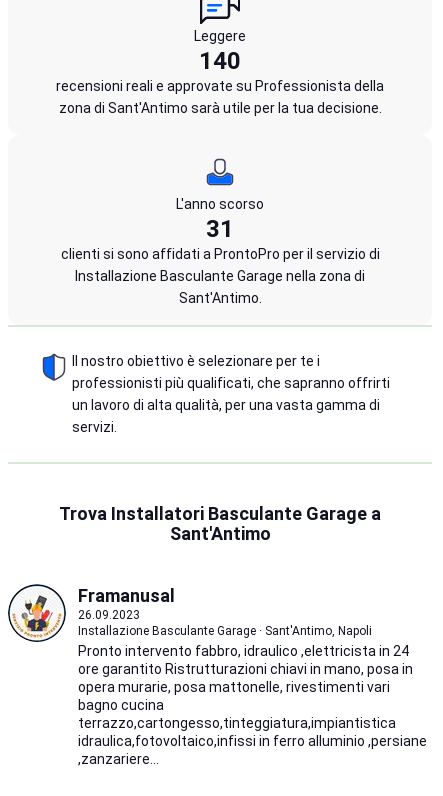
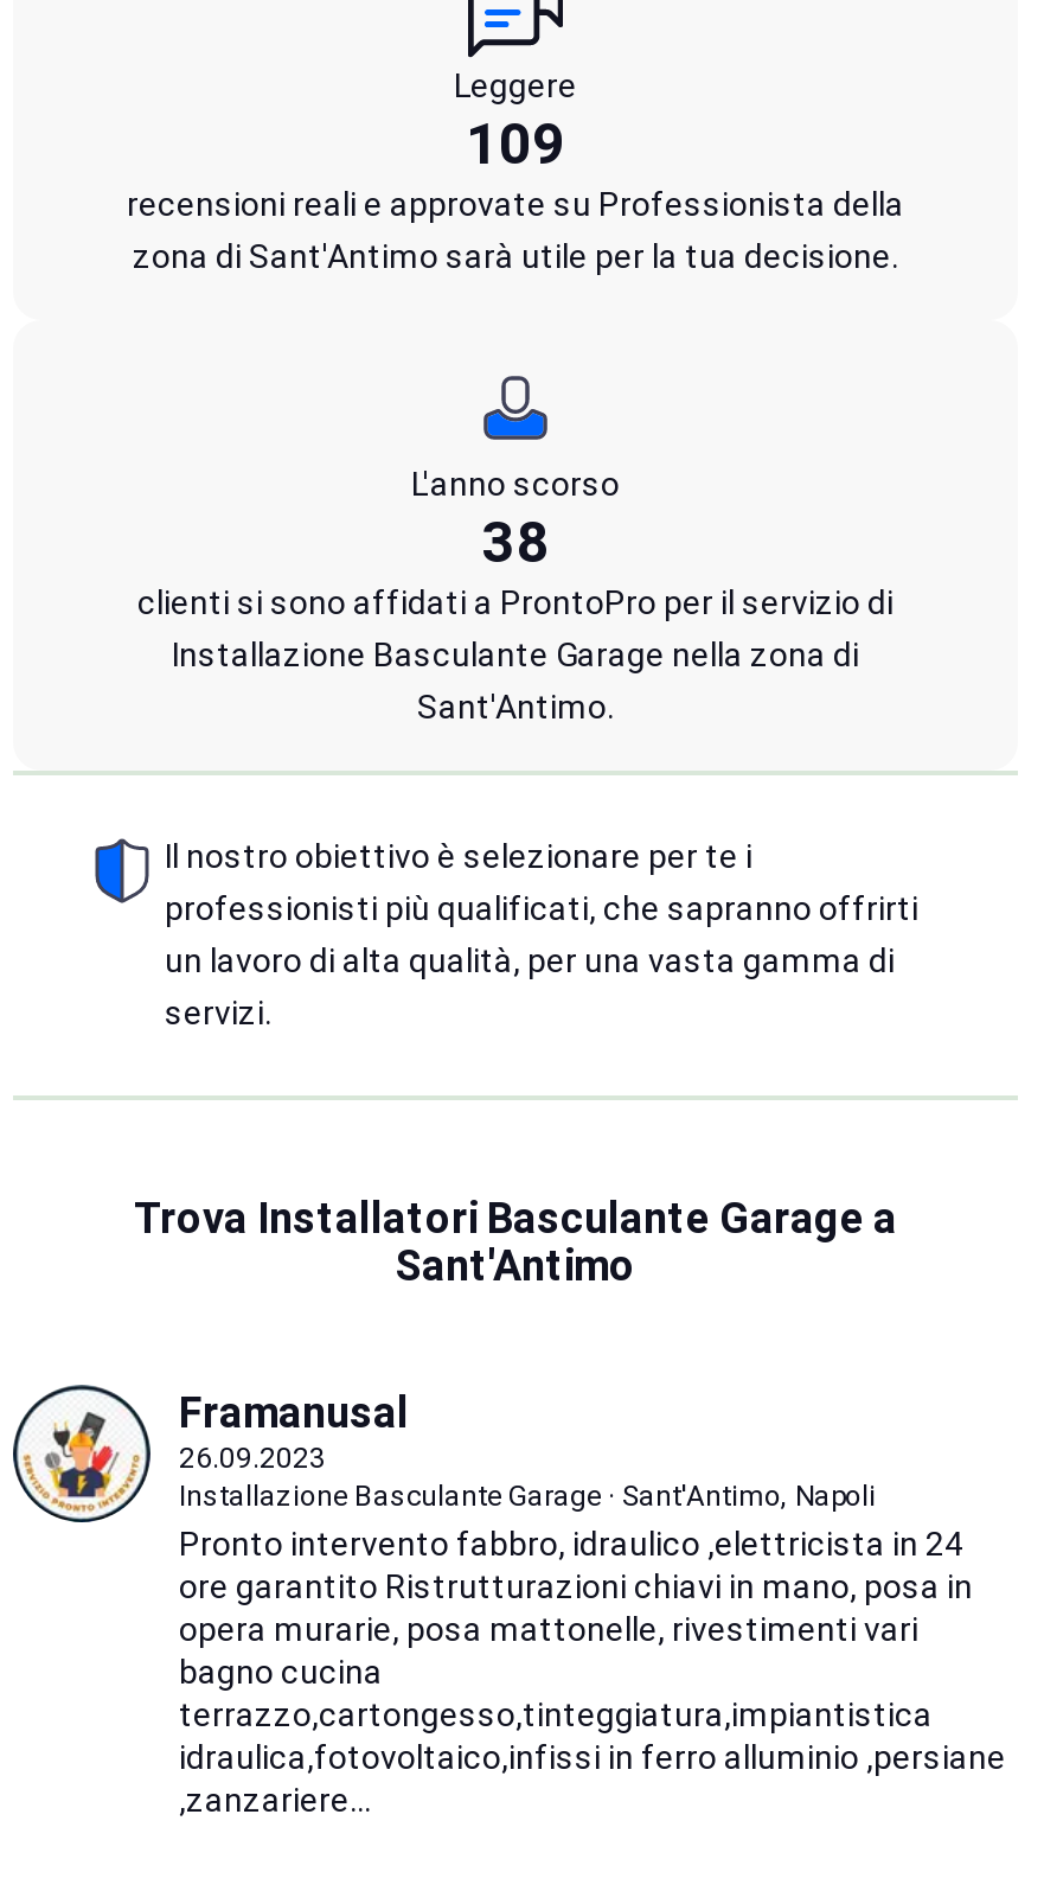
- 140
+ 109

- 31
+ 38
